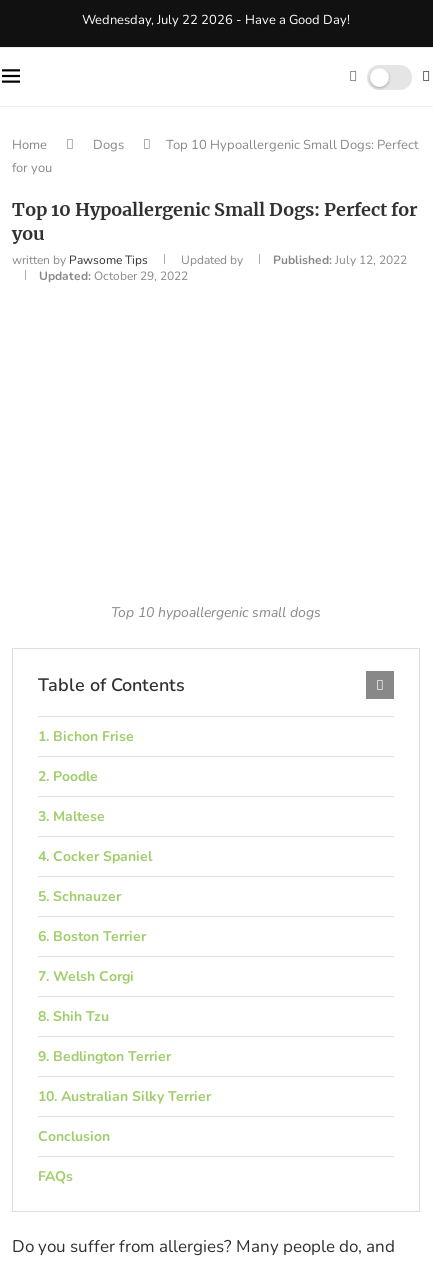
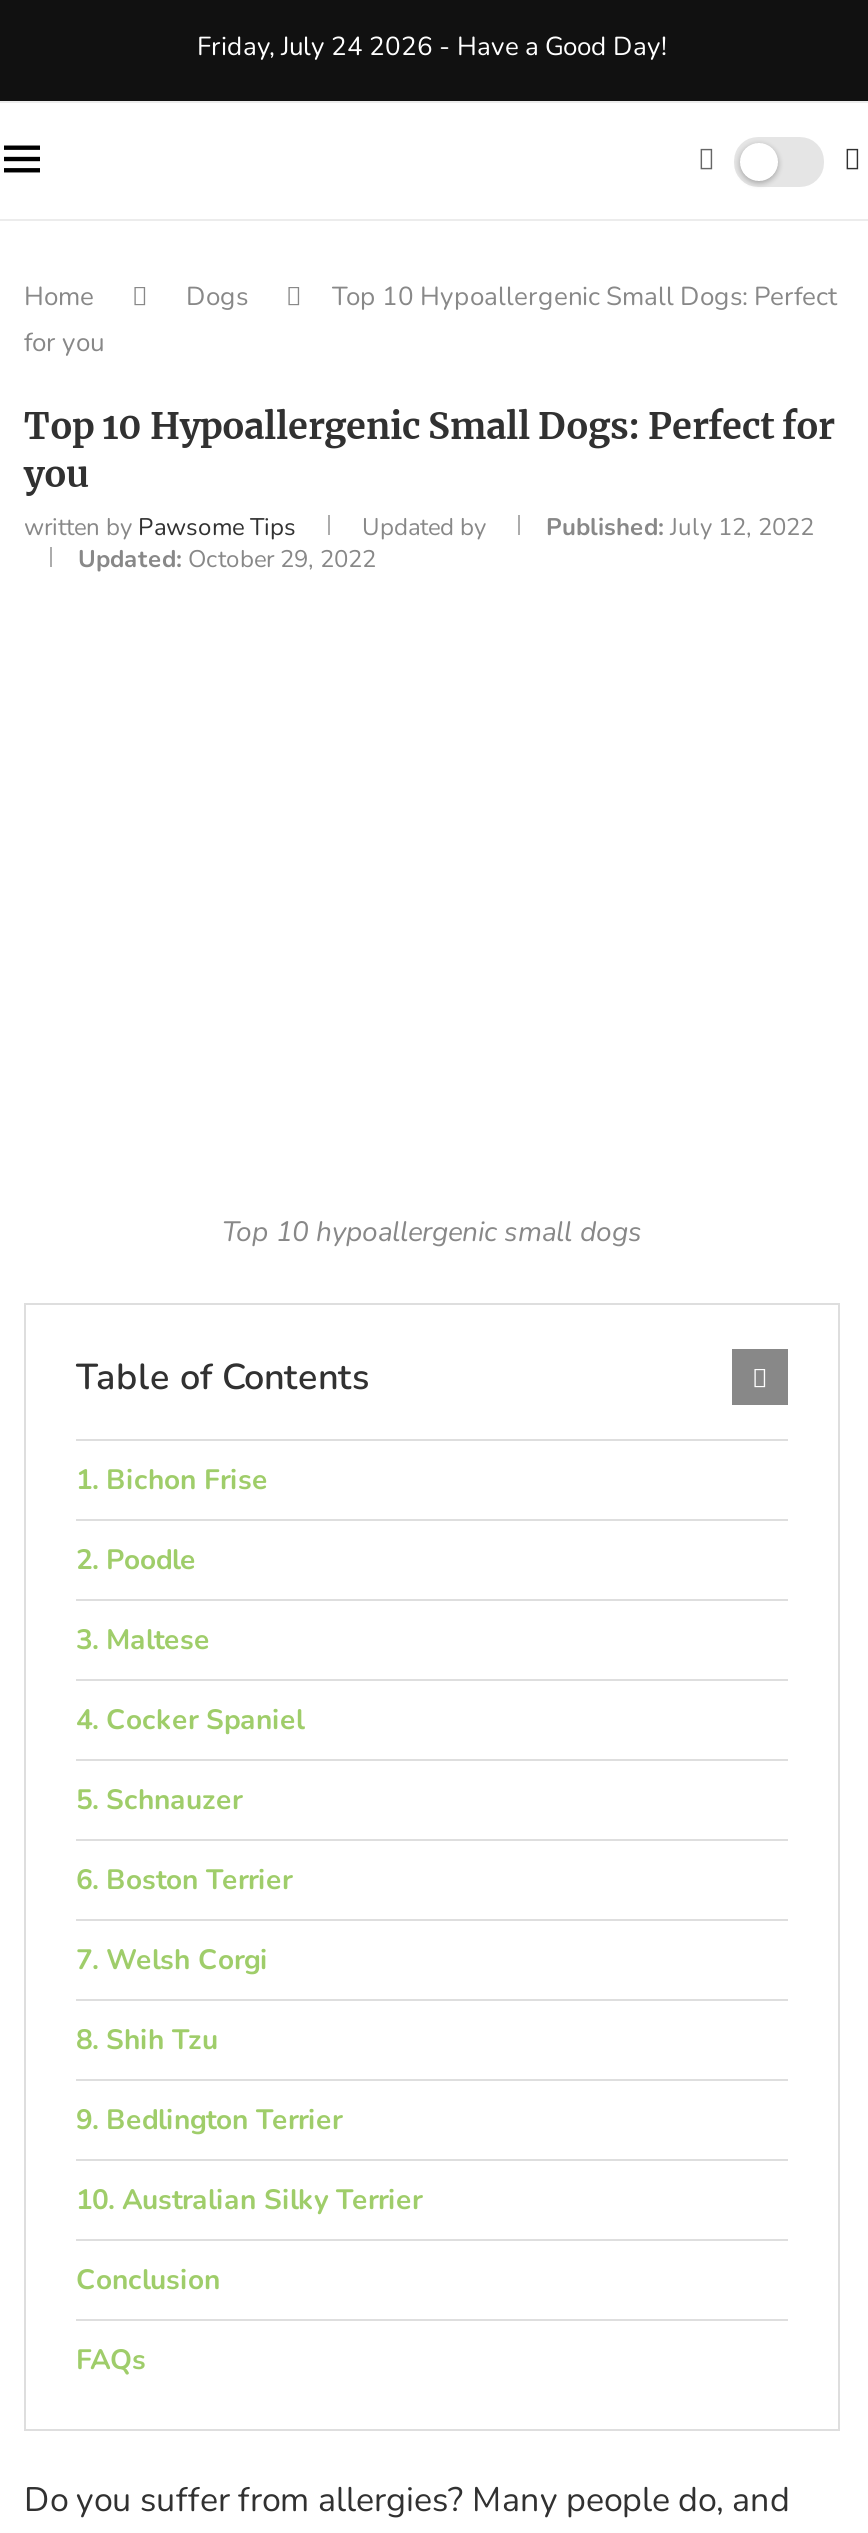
- Wednesday, July 22 2026 - Have a Good Day!
+ Friday, July 24 2026 - Have a Good Day!
